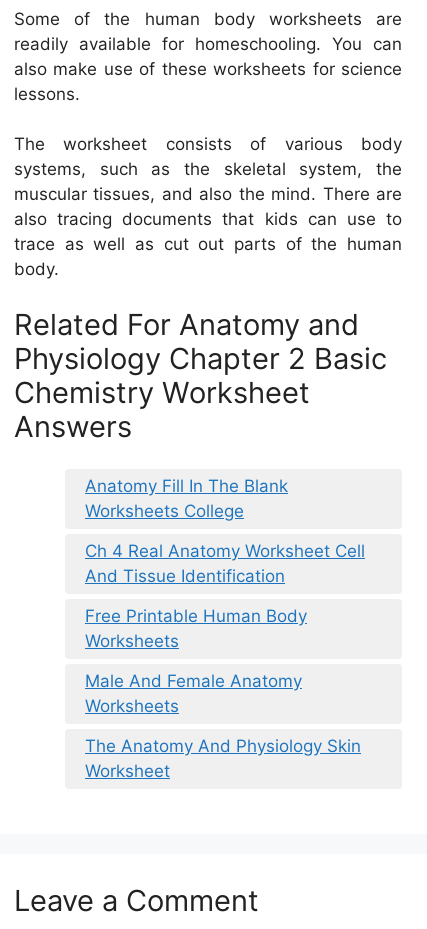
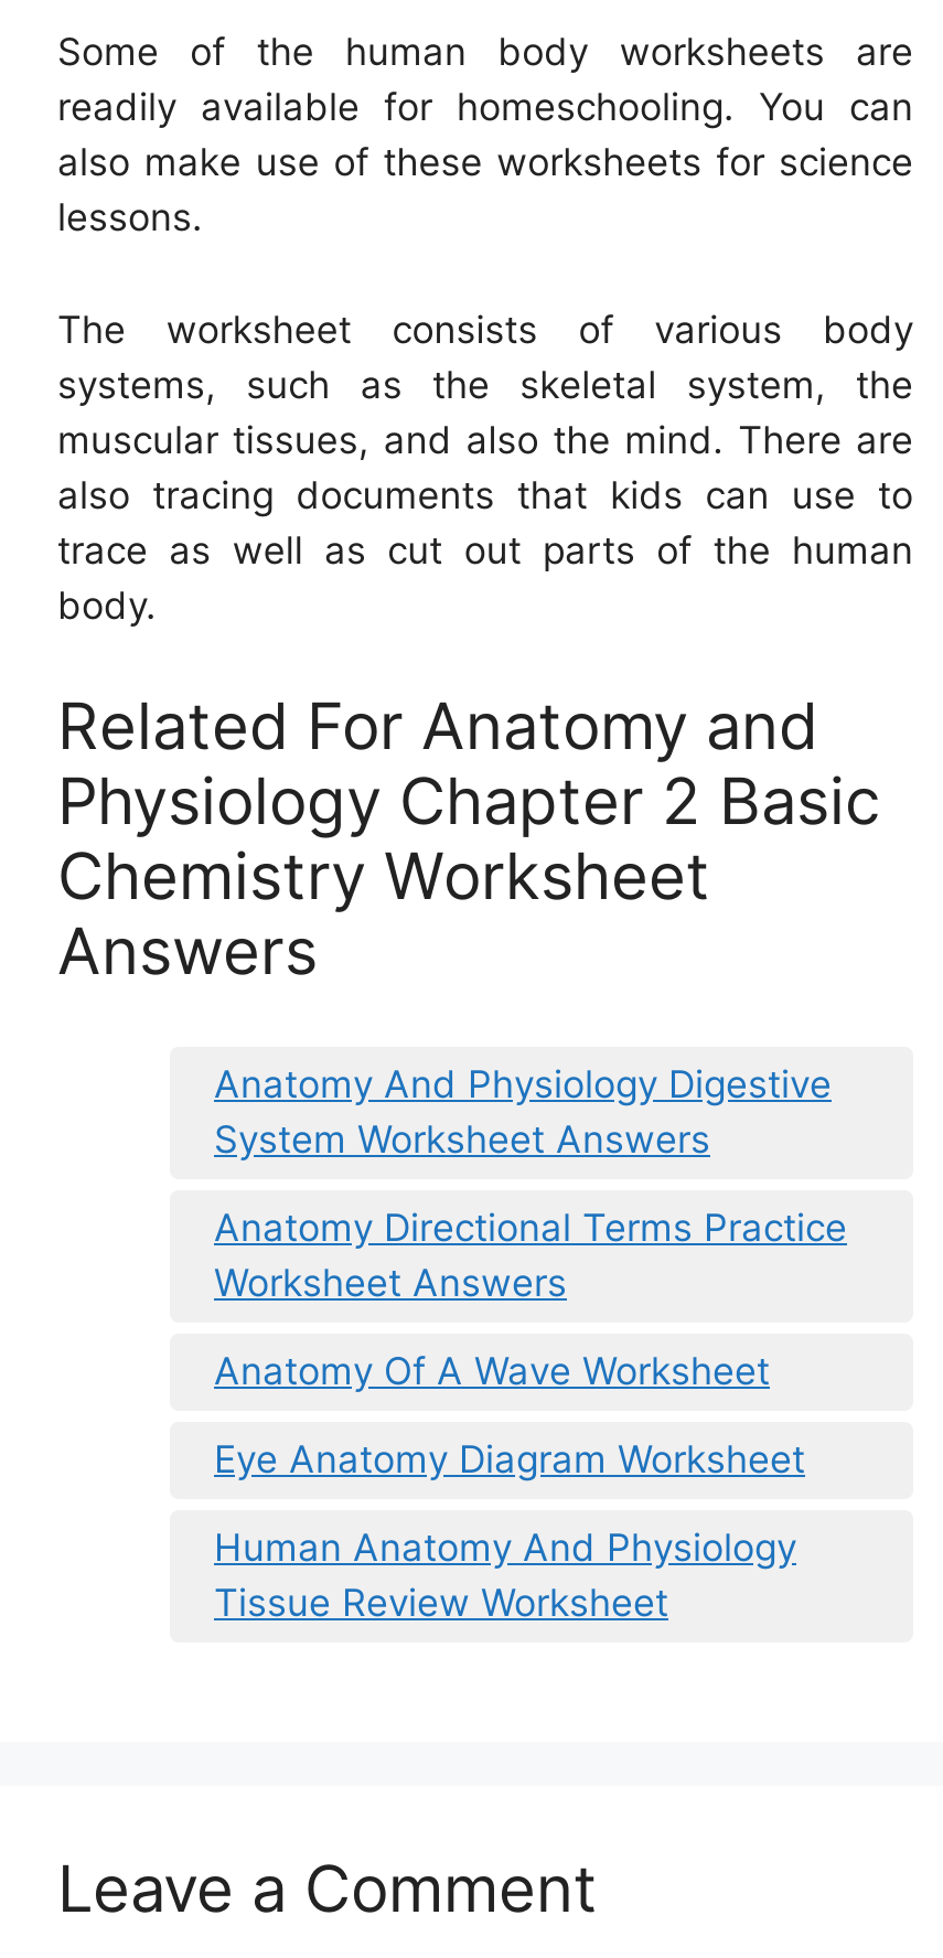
- Anatomy Fill In The Blank
- Worksheets College
+ Anatomy And Physiology Digestive
+ System Worksheet Answers

- Ch 4 Real Anatomy Worksheet Cell
- And Tissue Identification
+ Anatomy Directional Terms Practice
+ Worksheet Answers

- Free Printable Human Body
- Worksheets
+ Anatomy Of A Wave Worksheet

- Male And Female Anatomy
- Worksheets
+ Eye Anatomy Diagram Worksheet

- The Anatomy And Physiology Skin
- Worksheet
+ Human Anatomy And Physiology
+ Tissue Review Worksheet
